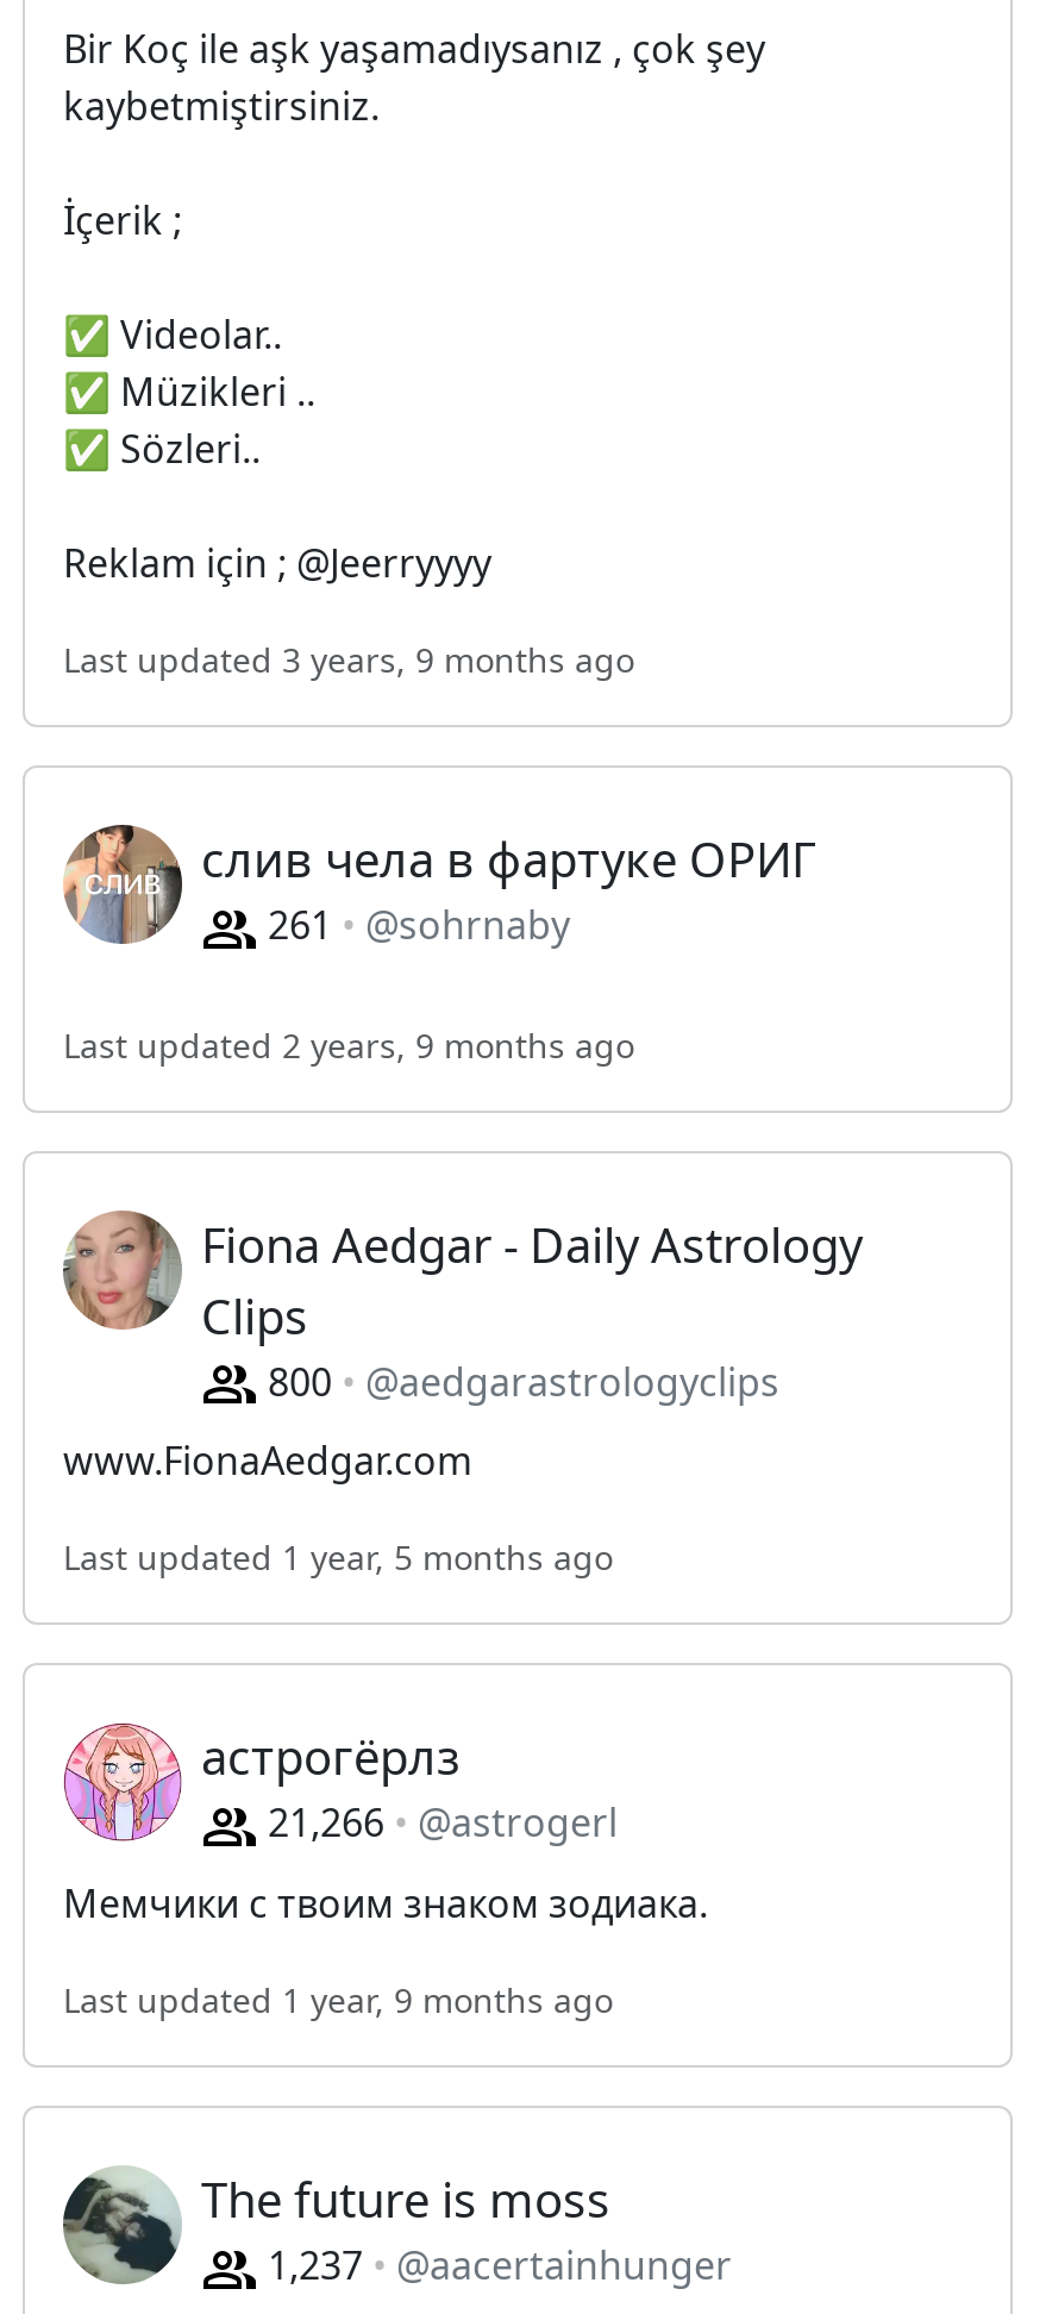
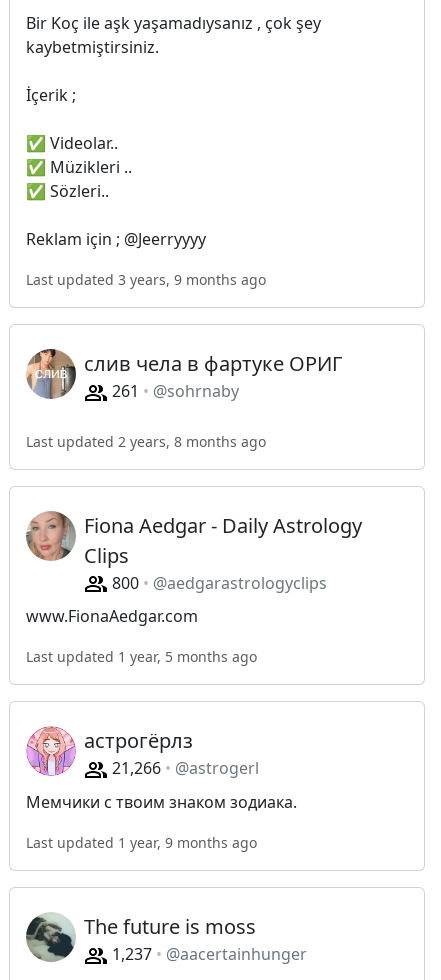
- Last updated 2 years, 9 months ago
+ Last updated 2 years, 8 months ago
